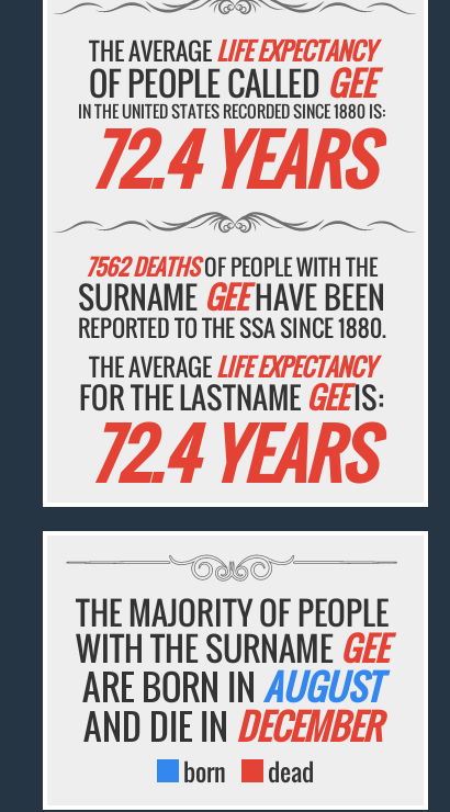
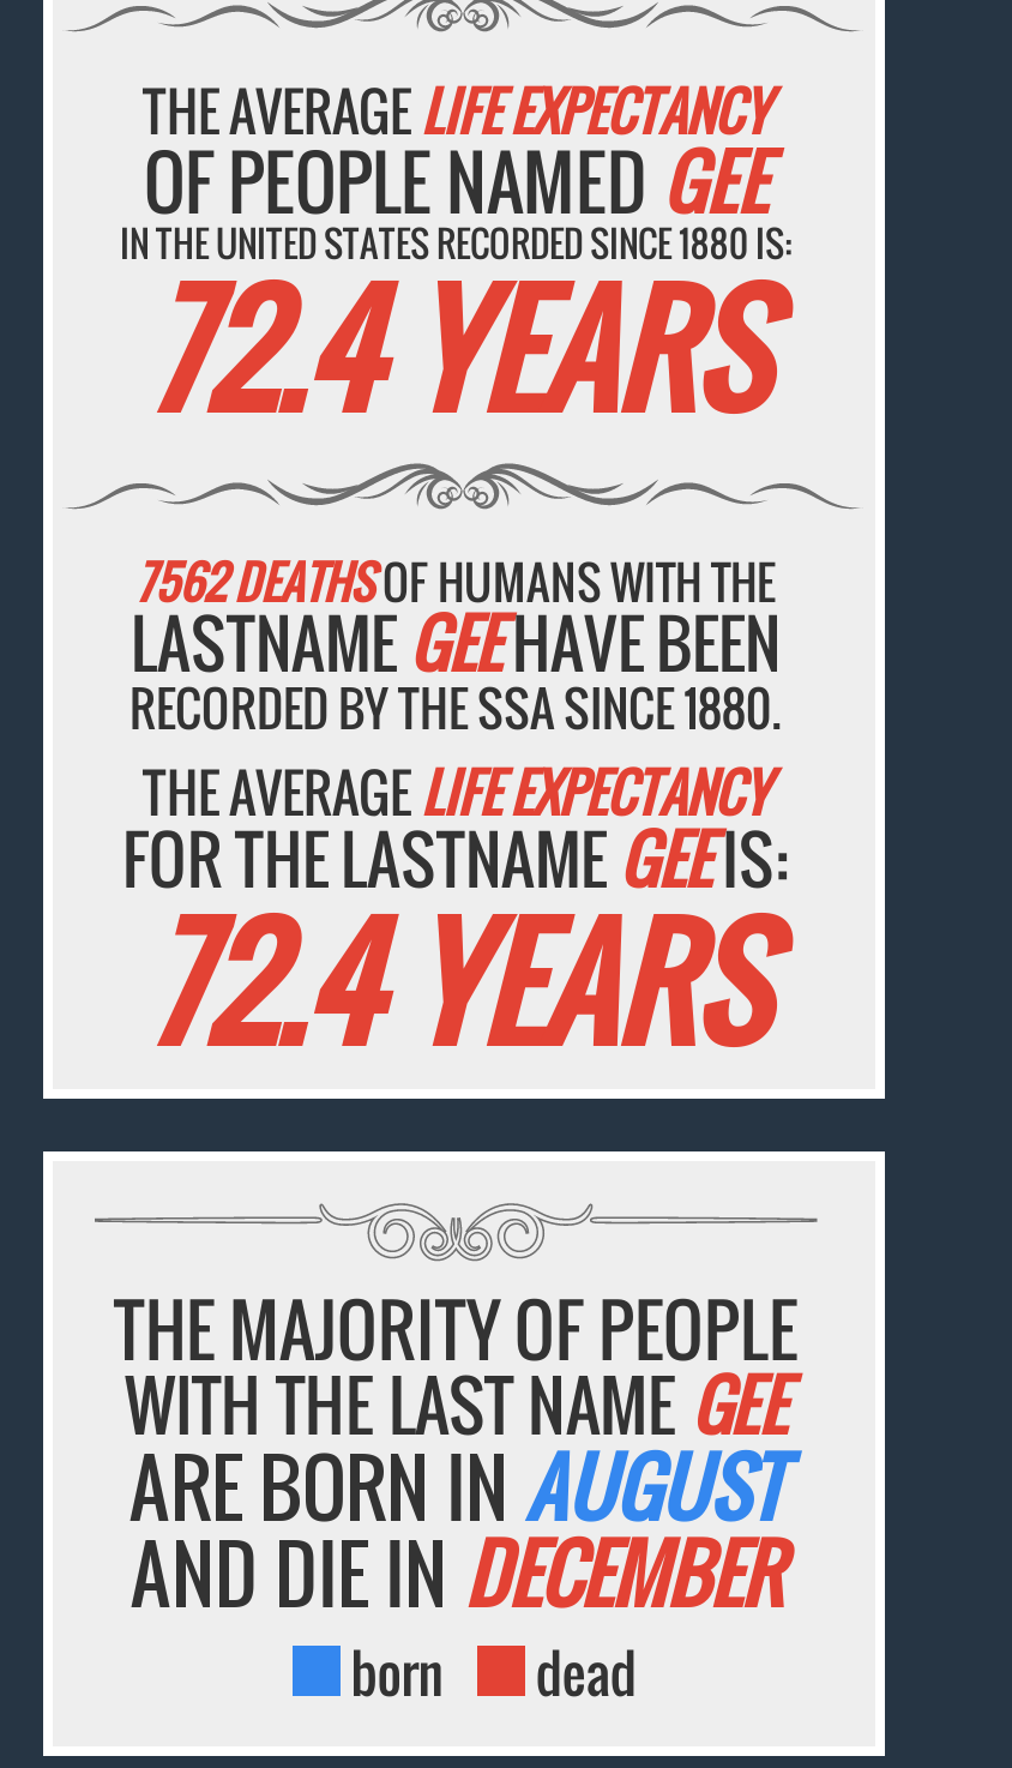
- OF PEOPLE CALLEDGEE
+ OF PEOPLE NAMEDGEE

- 7562 DEATHSOF PEOPLE WITH THE
+ 7562 DEATHSOF HUMANS WITH THE

- SURNAMEGEEHAVE BEEN
+ LASTNAMEGEEHAVE BEEN

- REPORTED TO THE SSA SINCE 1880.
+ RECORDED BY THE SSA SINCE 1880.

- WITH THE SURNAMEGEE
+ WITH THE LAST NAMEGEE
